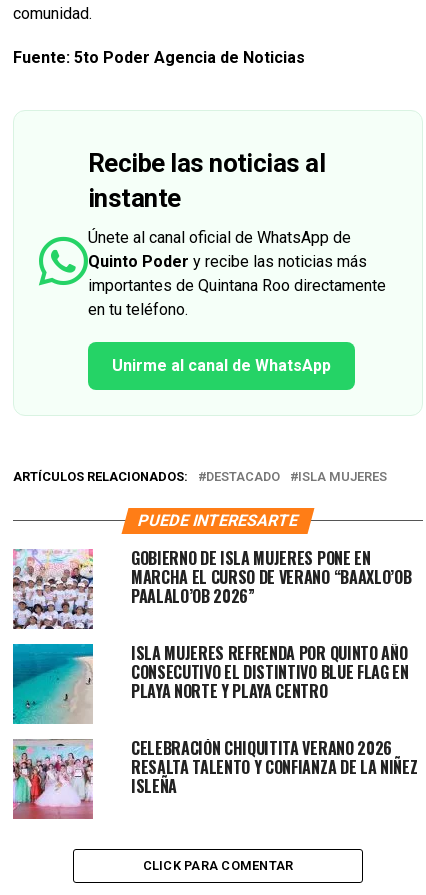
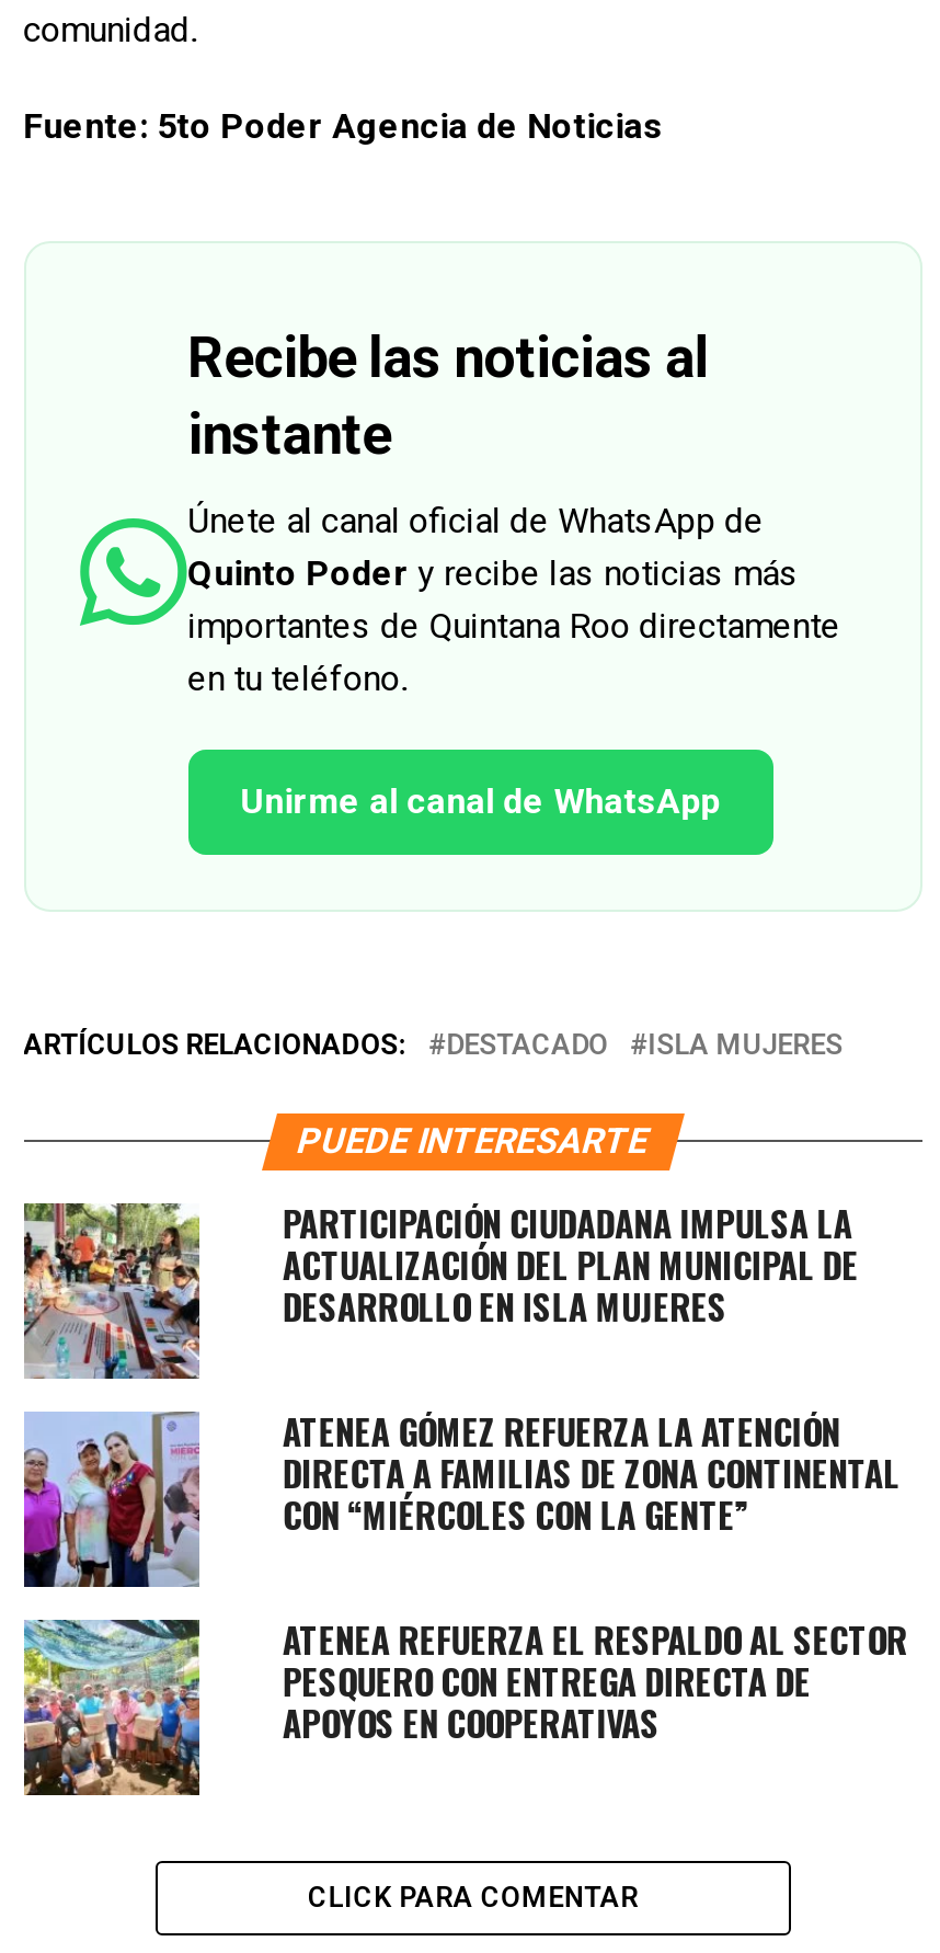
- [image]
- GOBIERNO DE ISLA MUJERES PONE EN
- MARCHA EL CURSO DE VERANO “BAAXLO’OB
- PAALALO’OB 2026”
+ [image]
+ PARTICIPACIÓN CIUDADANA IMPULSA LA
+ ACTUALIZACIÓN DEL PLAN MUNICIPAL DE
+ DESARROLLO EN ISLA MUJERES

- [image]
- ISLA MUJERES REFRENDA POR QUINTO AÑO
- CONSECUTIVO EL DISTINTIVO BLUE FLAG EN
- PLAYA NORTE Y PLAYA CENTRO
+ [image]
+ ATENEA GÓMEZ REFUERZA LA ATENCIÓN
+ DIRECTA A FAMILIAS DE ZONA CONTINENTAL
+ CON “MIÉRCOLES CON LA GENTE”

- [image]
- CELEBRACIÓN CHIQUITITA VERANO 2026
- RESALTA TALENTO Y CONFIANZA DE LA NIÑEZ
- ISLEÑA
+ [image]
+ ATENEA REFUERZA EL RESPALDO AL SECTOR
+ PESQUERO CON ENTREGA DIRECTA DE
+ APOYOS EN COOPERATIVAS
